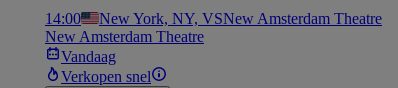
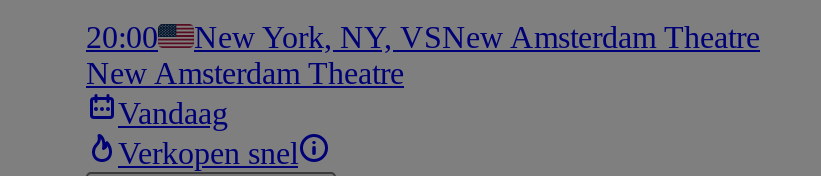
- 14:00 New York, NY, VSNew Amsterdam Theatre
+ 20:00 New York, NY, VSNew Amsterdam Theatre
